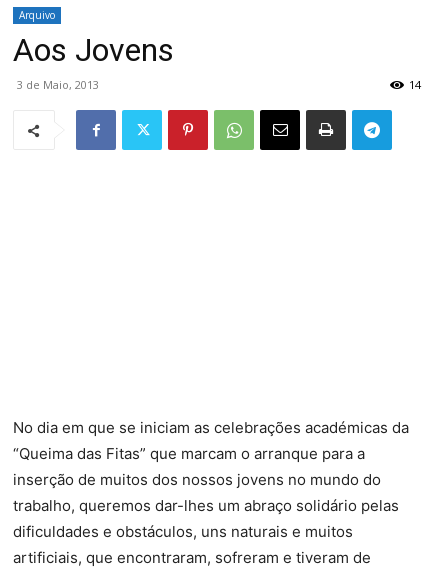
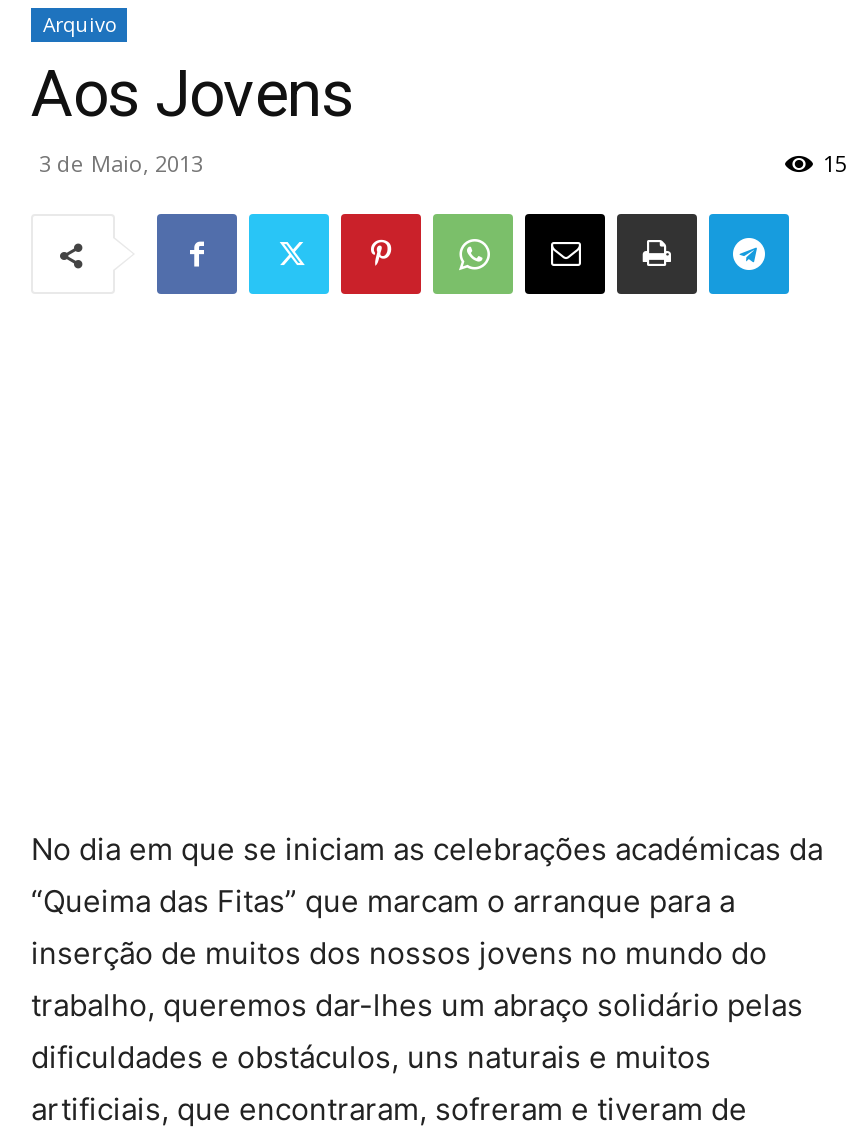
- 14
+ 15
